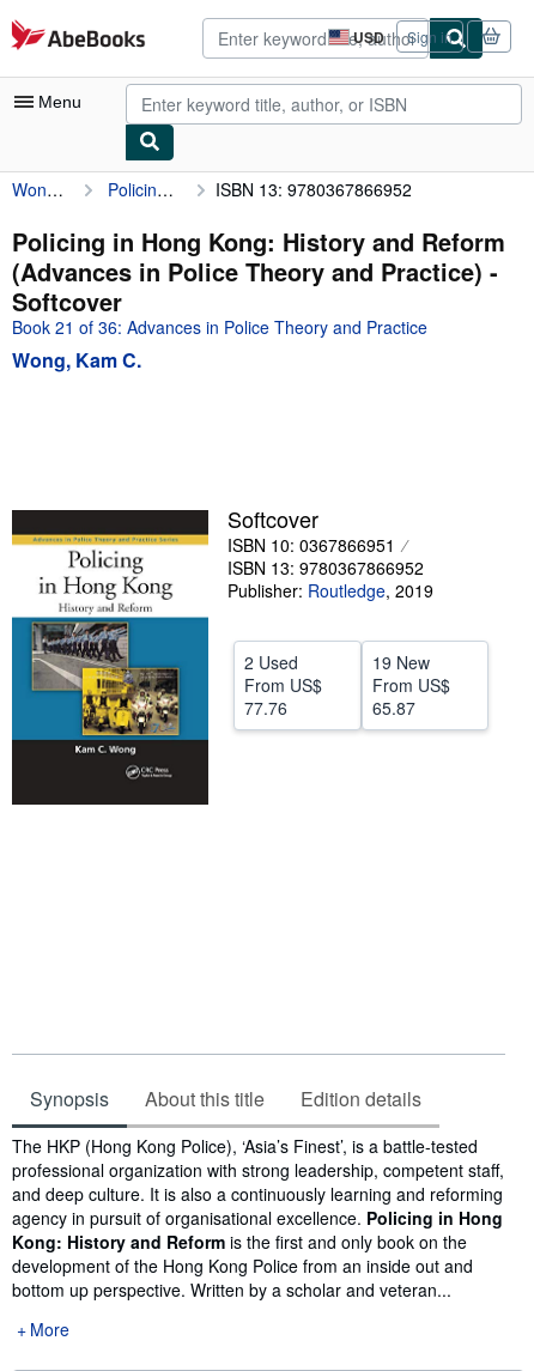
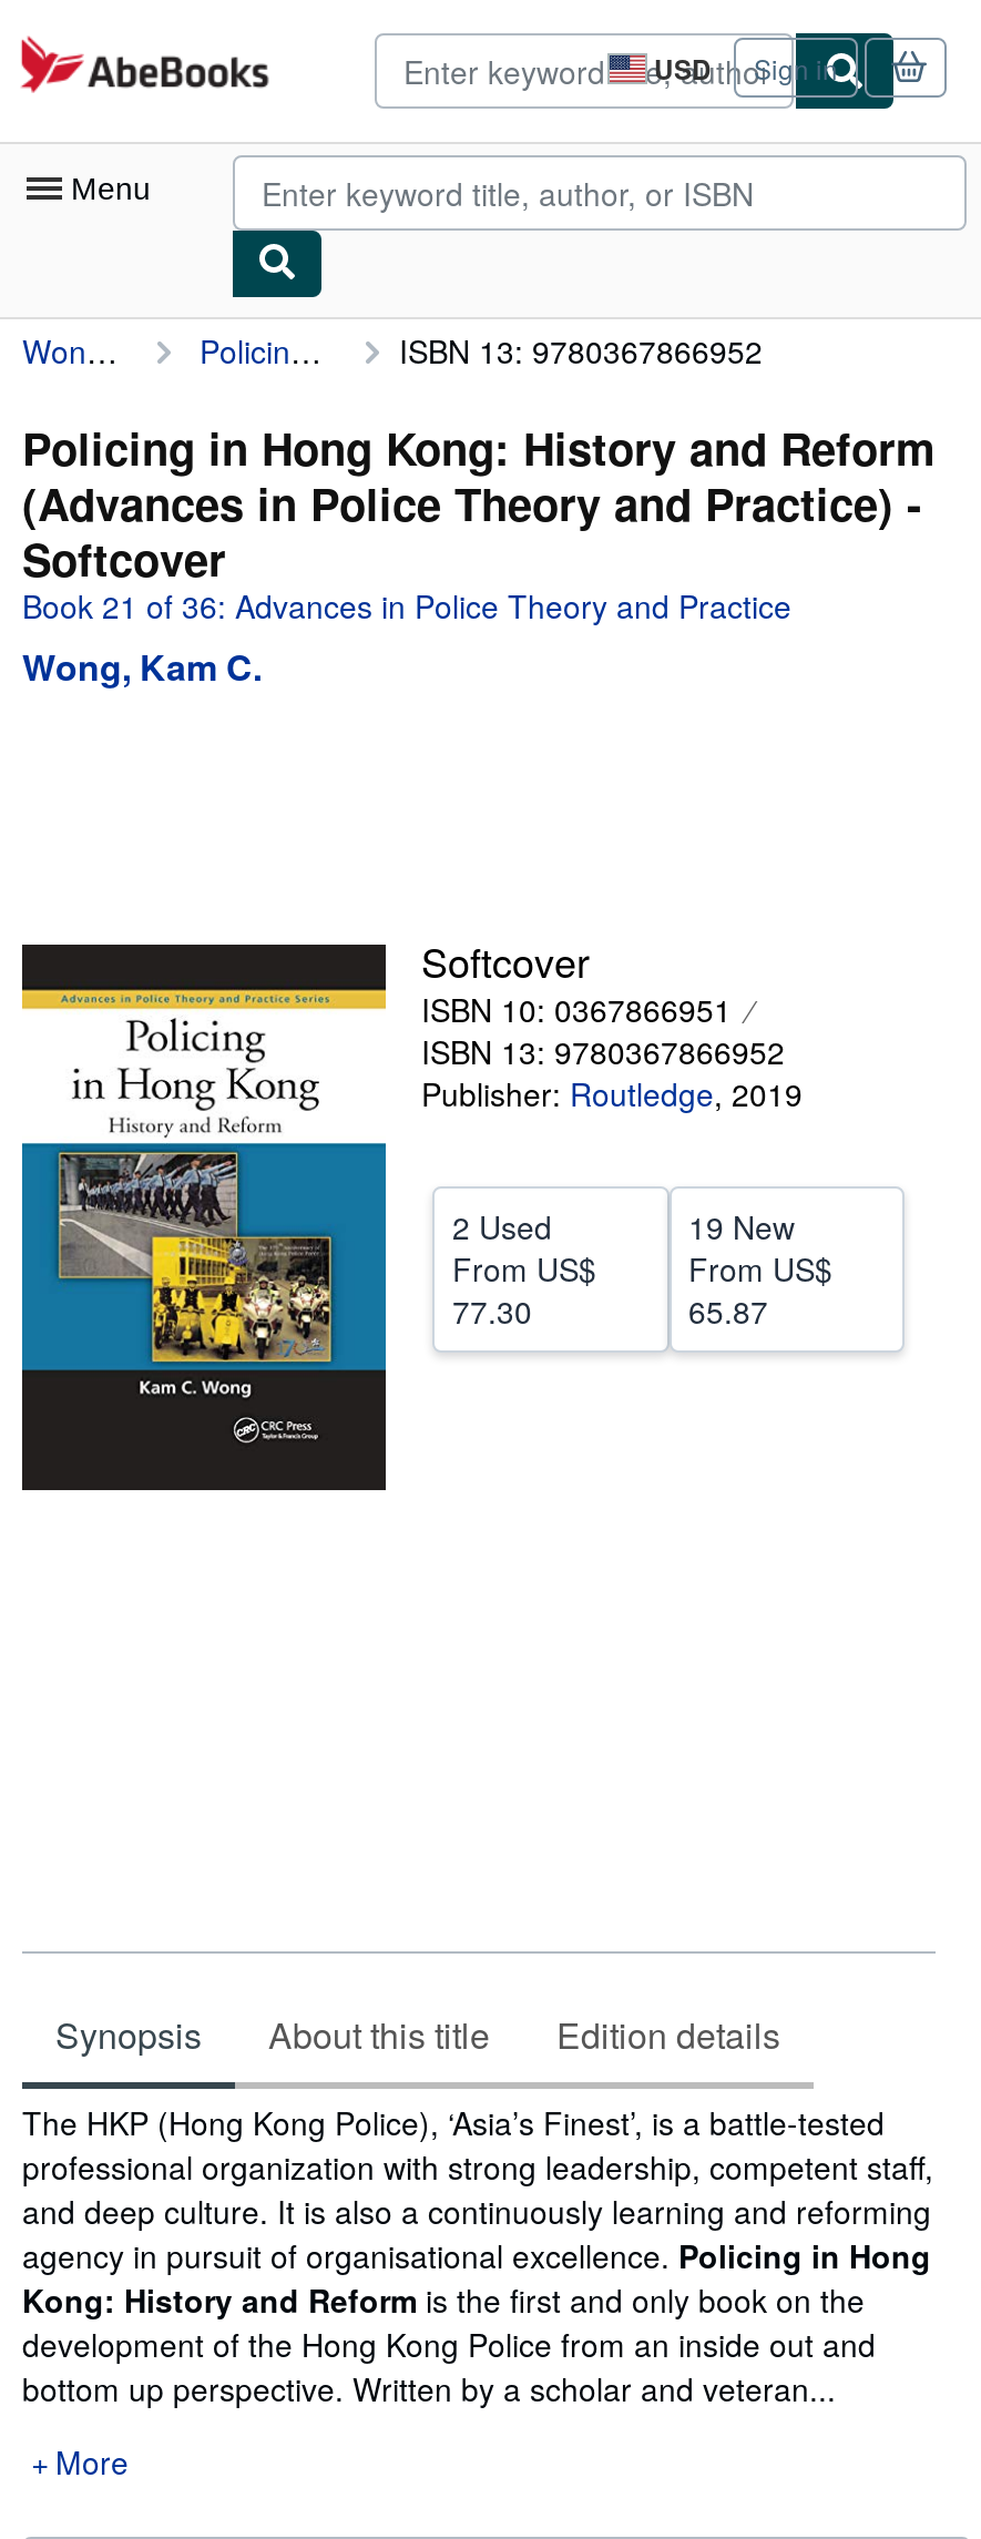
- 77.76
+ 77.30
